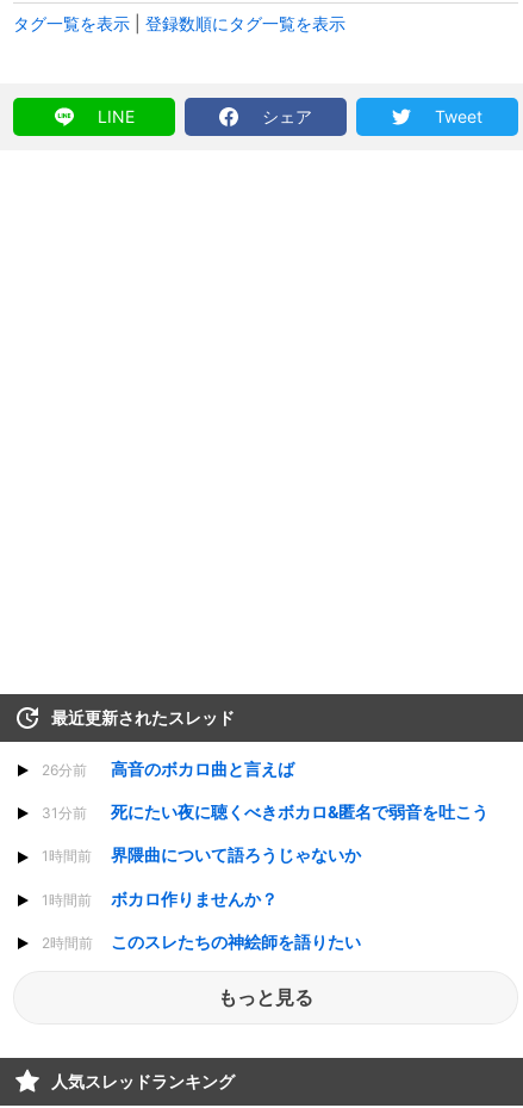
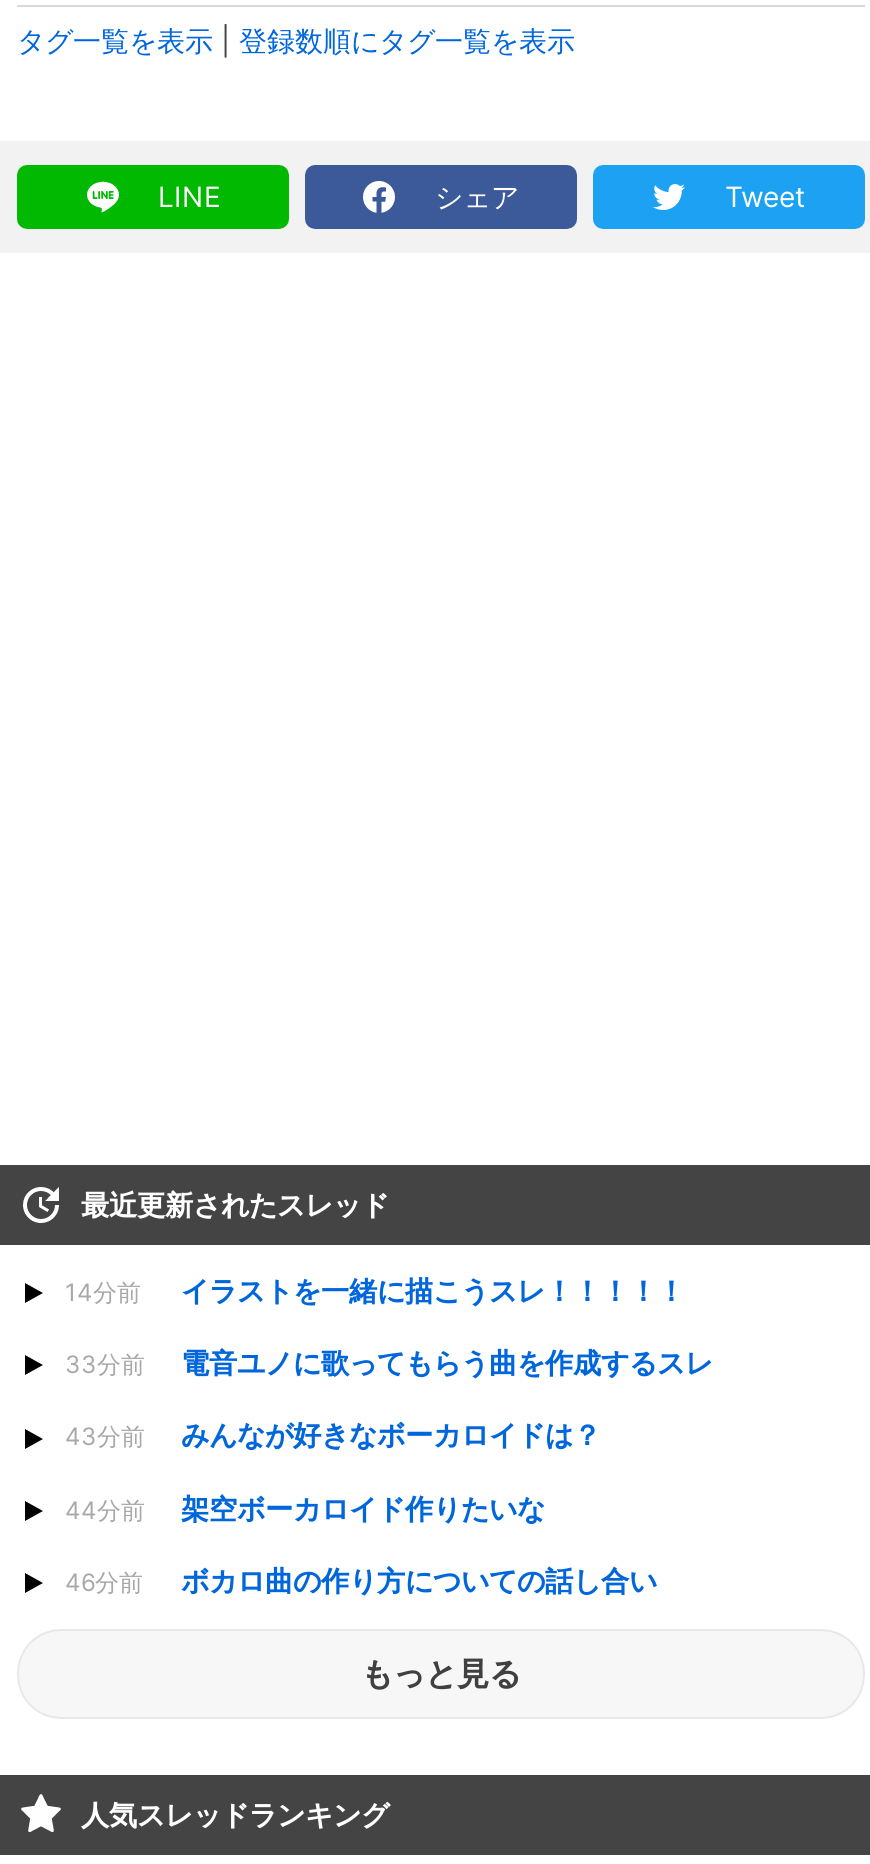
- 26分前
- 高音のボカロ曲と言えば
+ 14分前
+ イラストを一緒に描こうスレ！！！！！

- 31分前
- 死にたい夜に聴くべきボカロ&匿名で弱音を吐こう
+ 33分前
+ 電音ユノに歌ってもらう曲を作成するスレ

- 1時間前
- 界隈曲について語ろうじゃないか
+ 43分前
+ みんなが好きなボーカロイドは？

- 1時間前
- ボカロ作りませんか？
+ 44分前
+ 架空ボーカロイド作りたいな

- 2時間前
- このスレたちの神絵師を語りたい
+ 46分前
+ ボカロ曲の作り方についての話し合い
